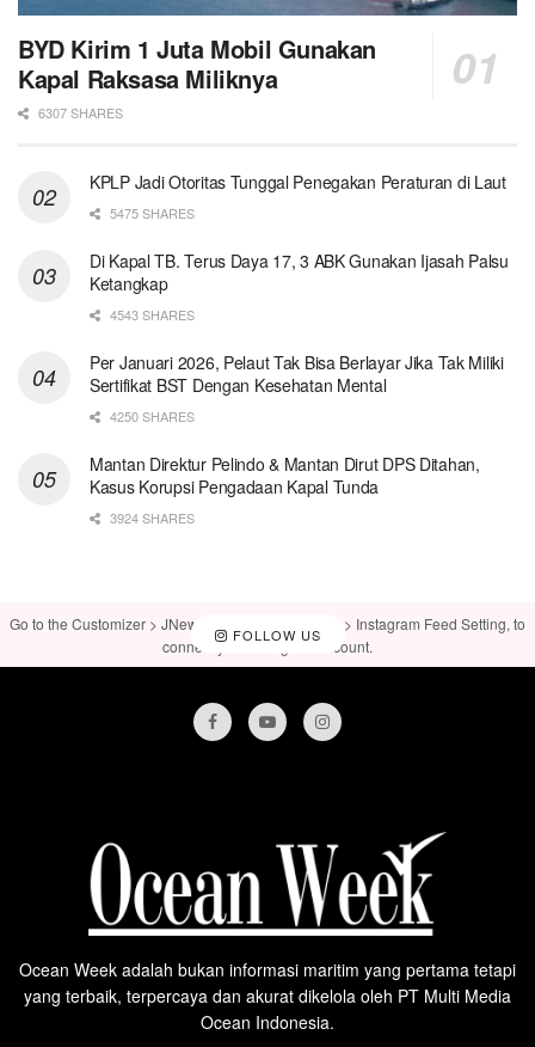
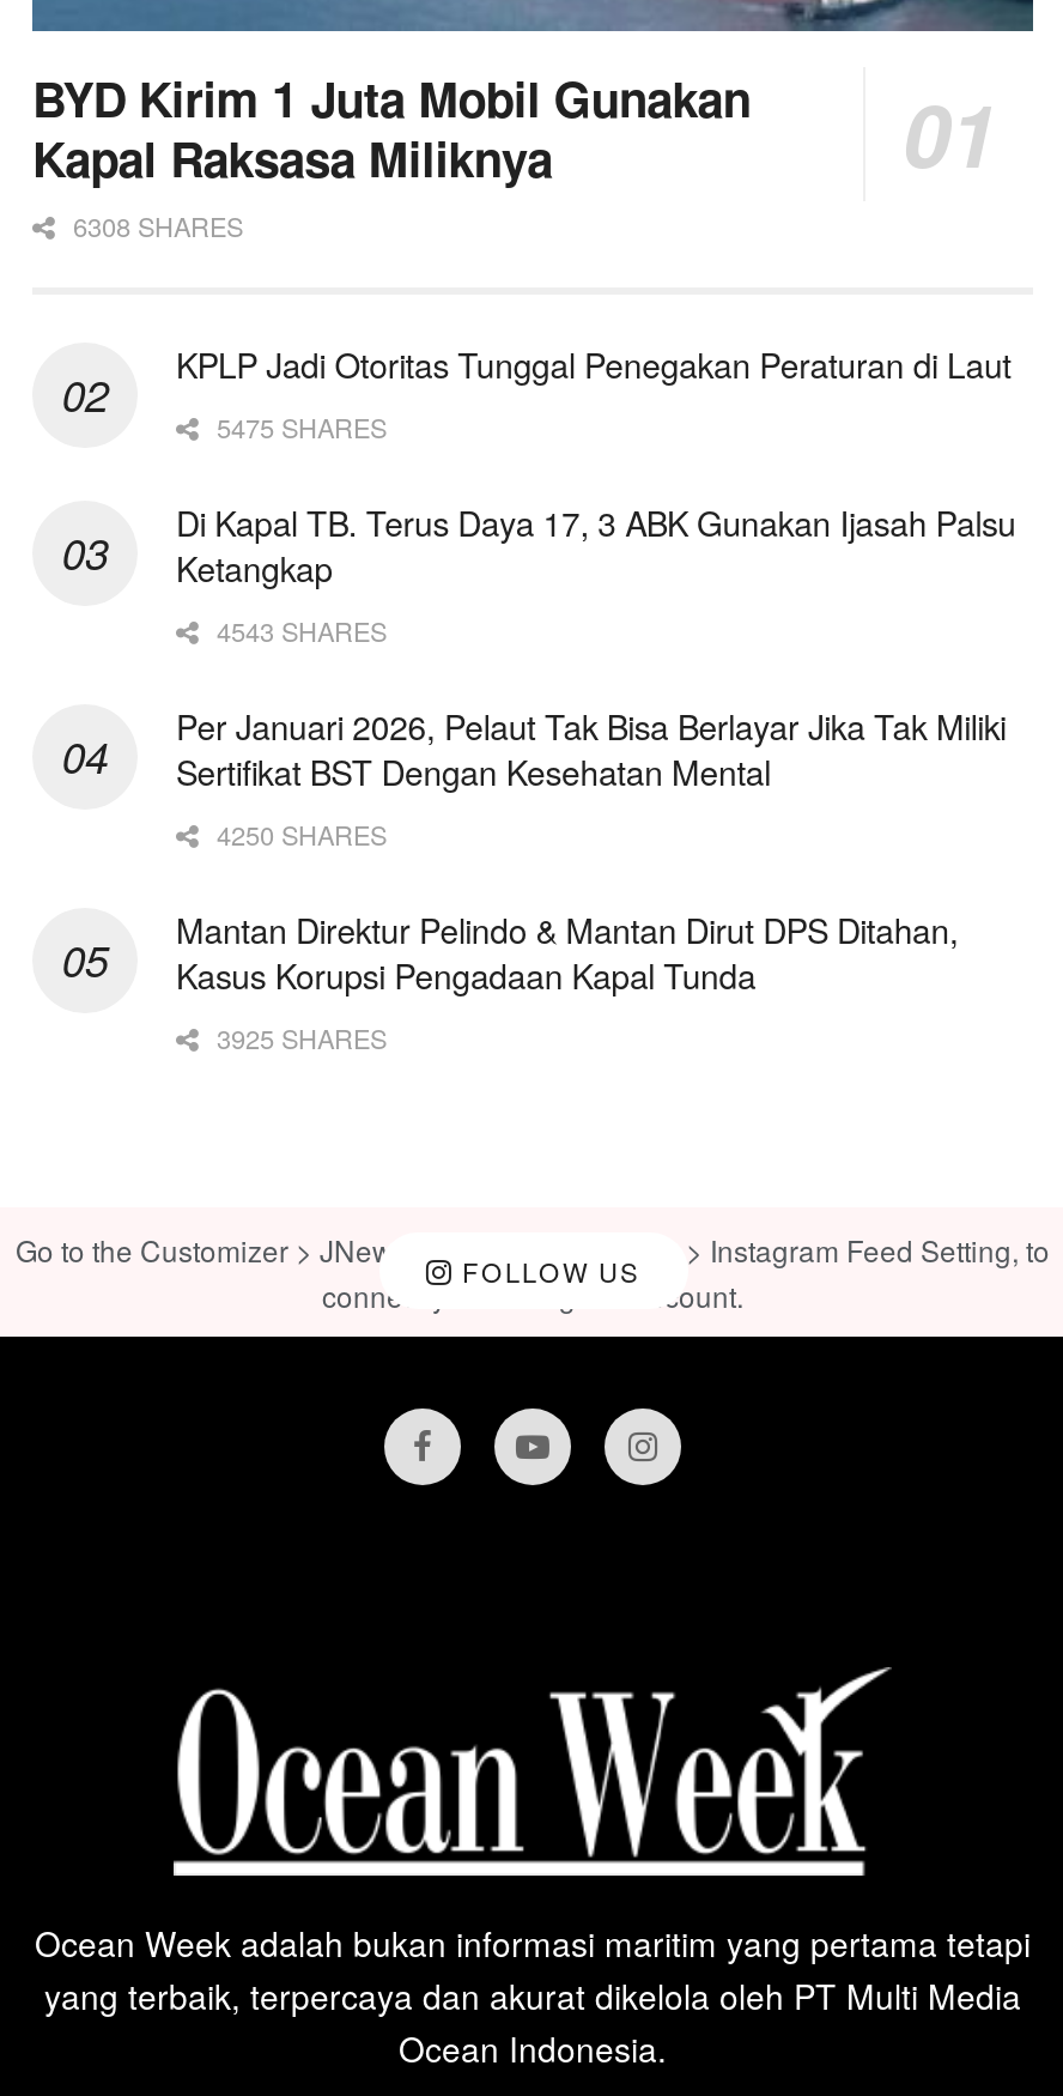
- 6307 SHARES
+ 6308 SHARES

- 3924 SHARES
+ 3925 SHARES
